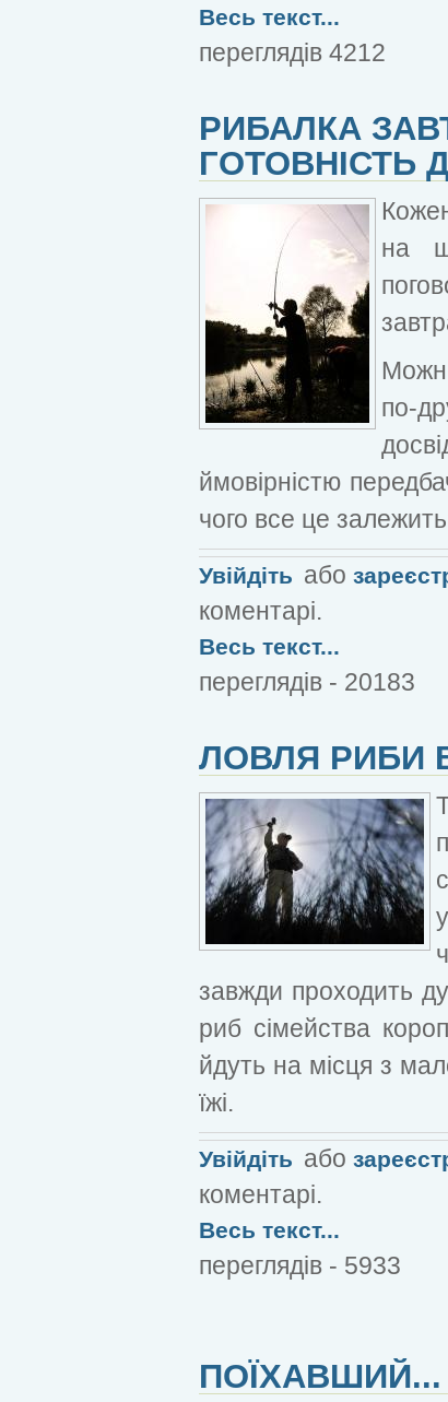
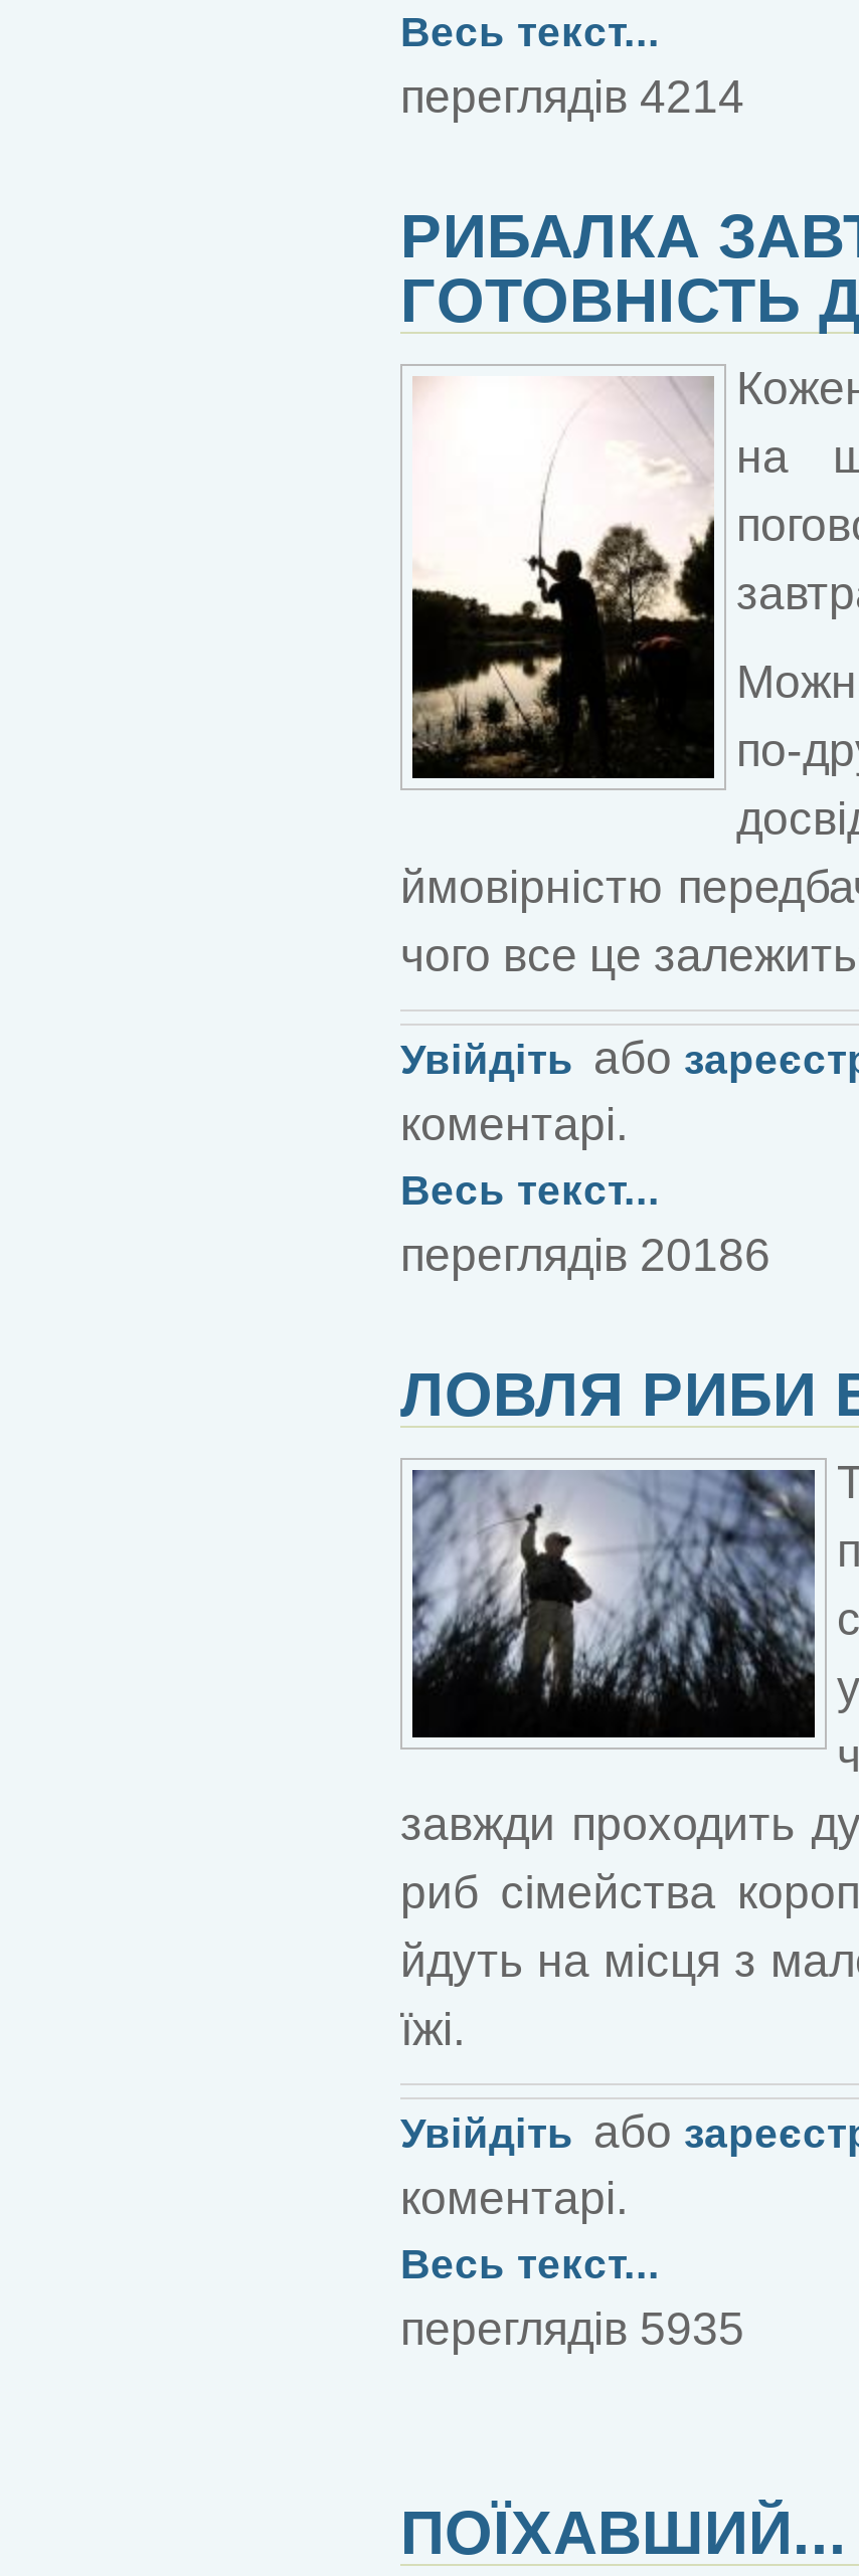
- переглядів 4212
+ переглядів 4214

- переглядів - 20183
+ переглядів 20186

- переглядів - 5933
+ переглядів 5935
